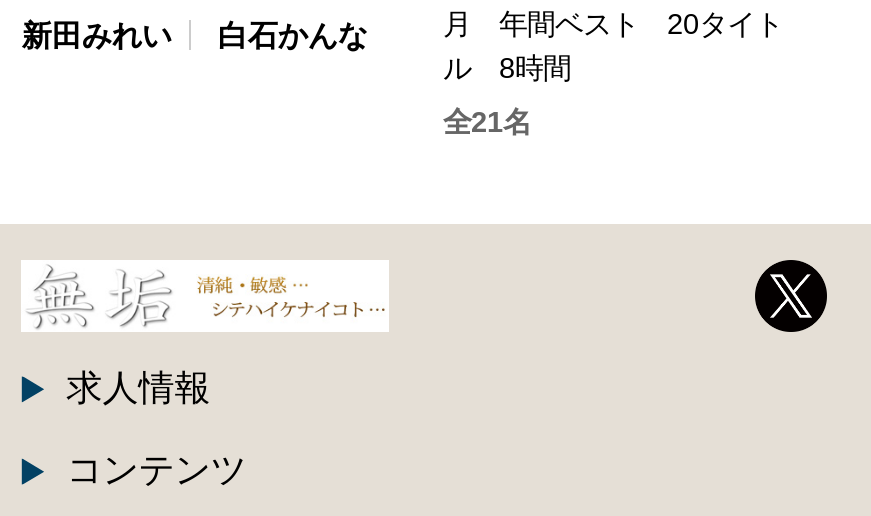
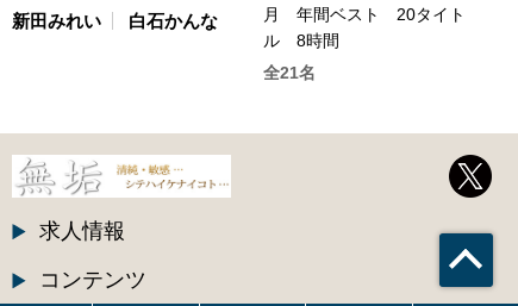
+ [image]
